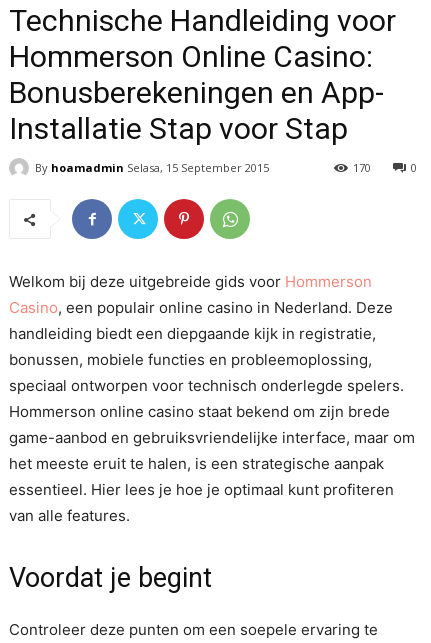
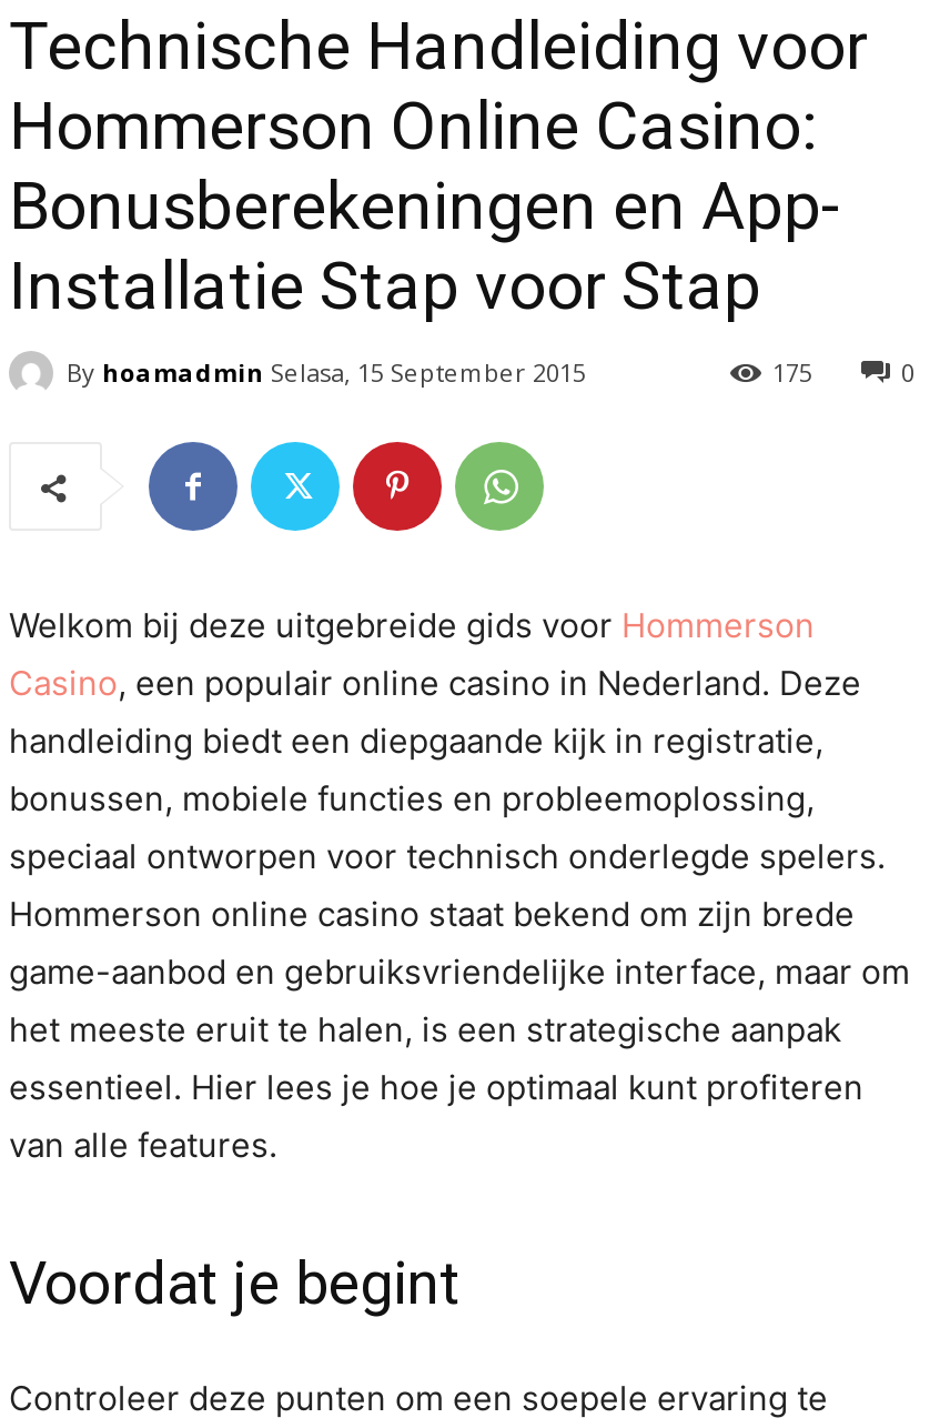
- 170
+ 175
